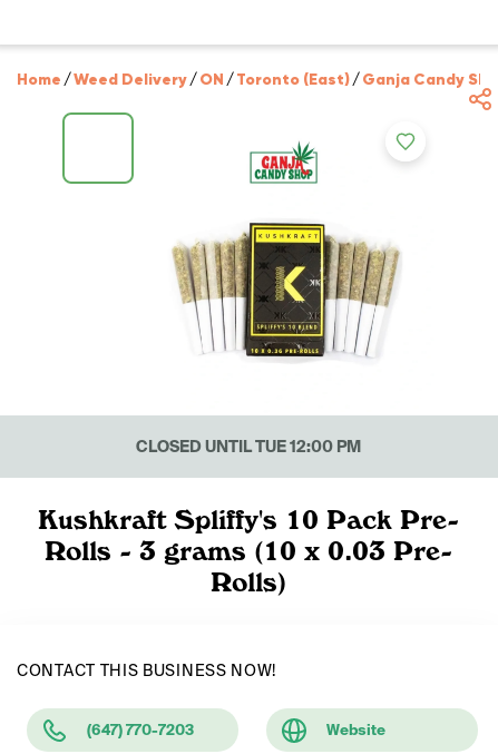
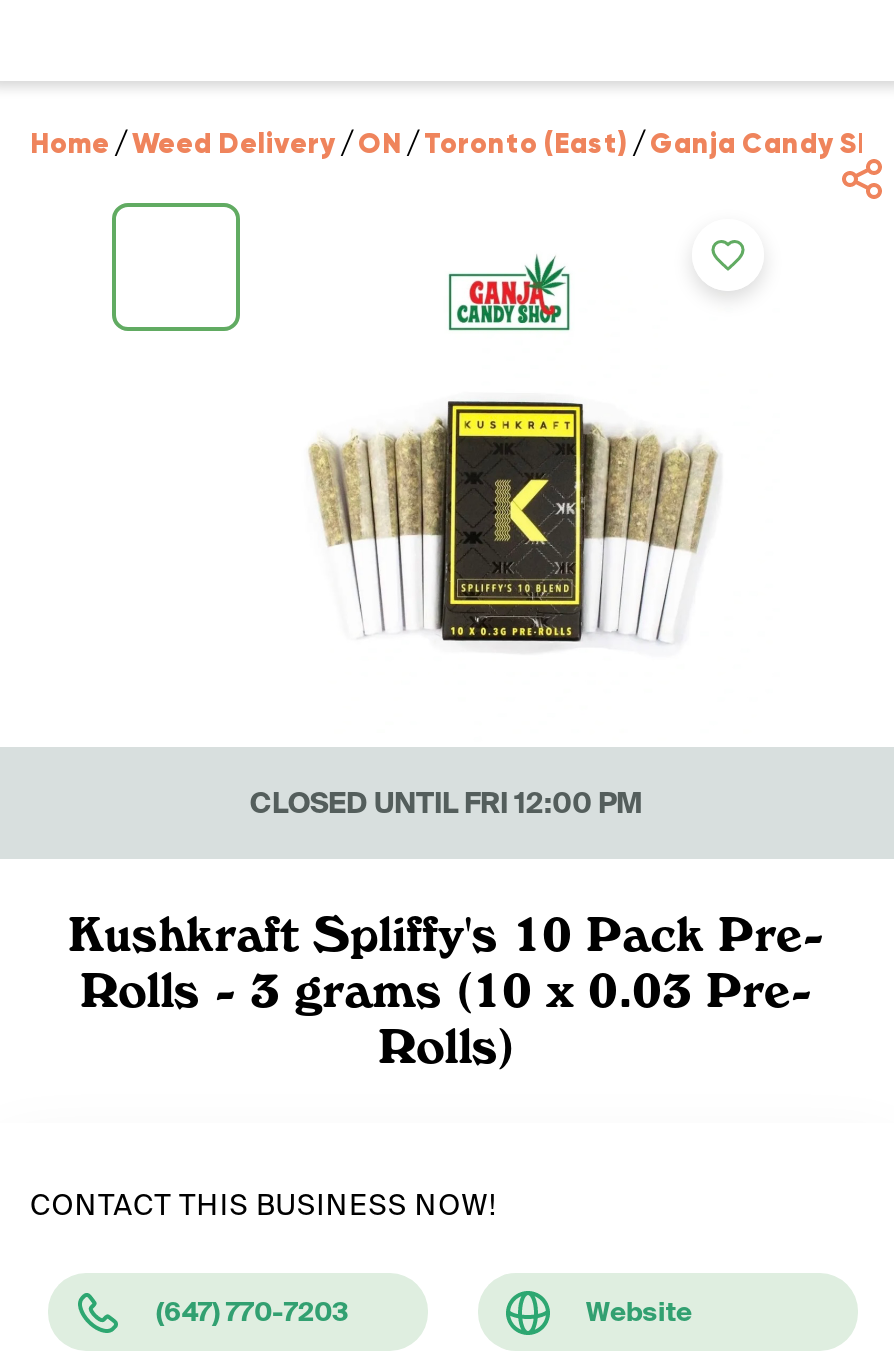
- CLOSED UNTIL TUE 12:00 PM
+ CLOSED UNTIL FRI 12:00 PM
